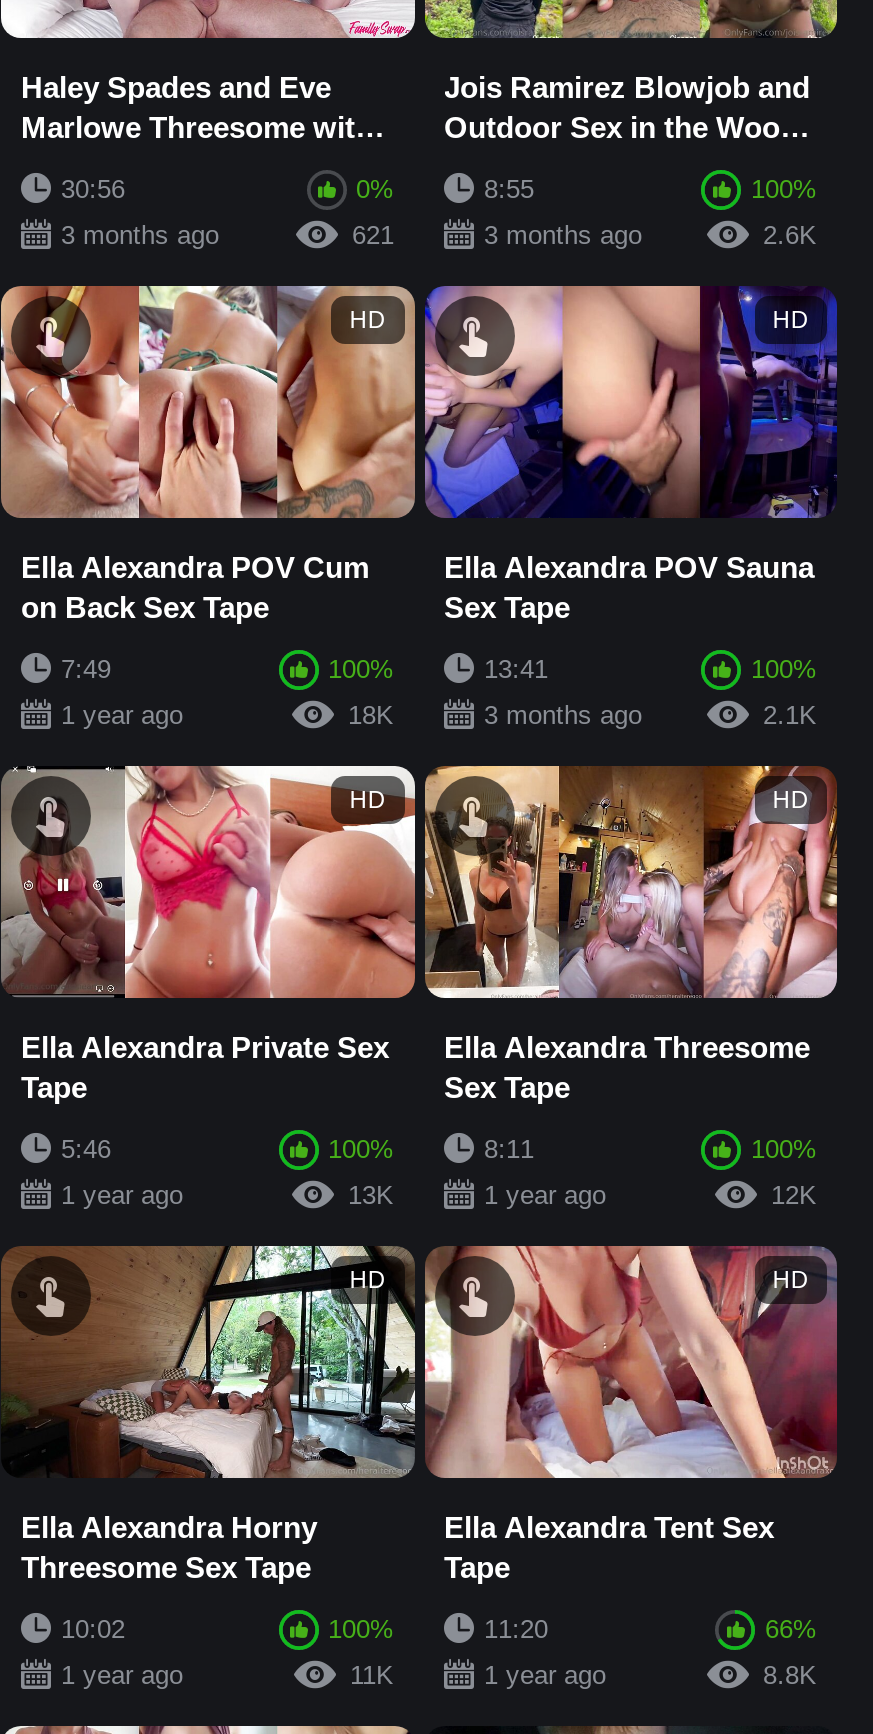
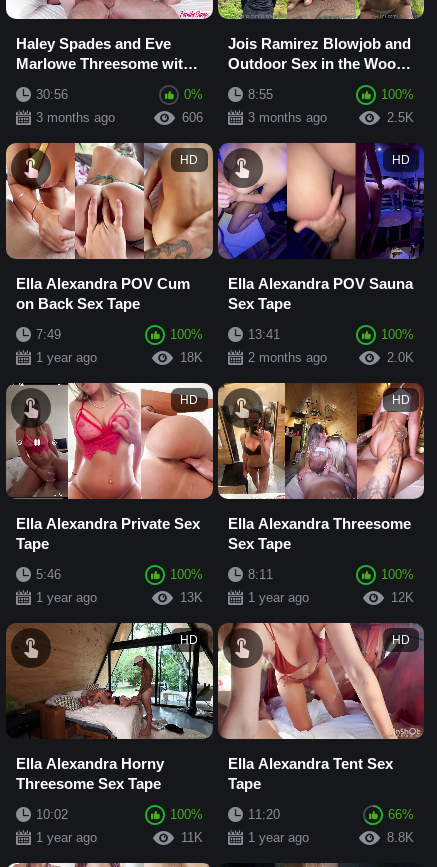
- 621
+ 606

- 2.6K
+ 2.5K

- 3 months ago
- 2.1K
+ 2 months ago
+ 2.0K
